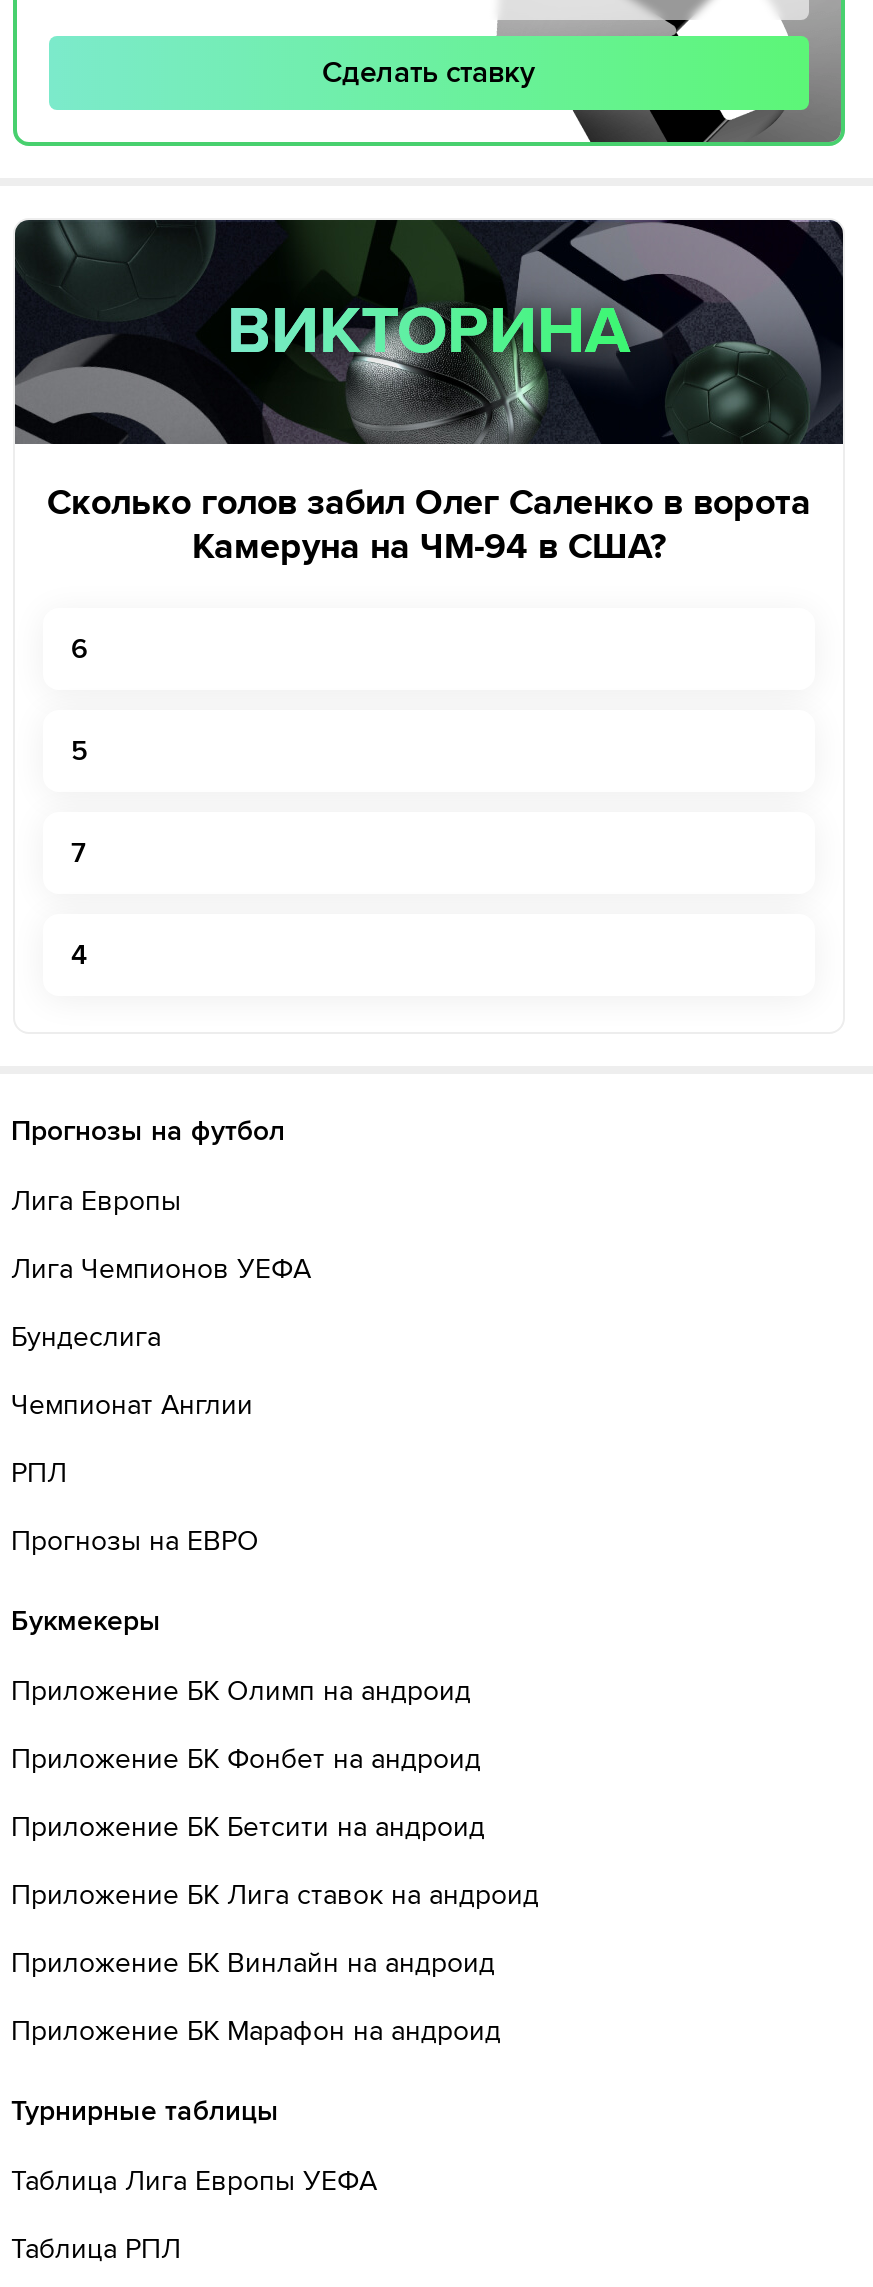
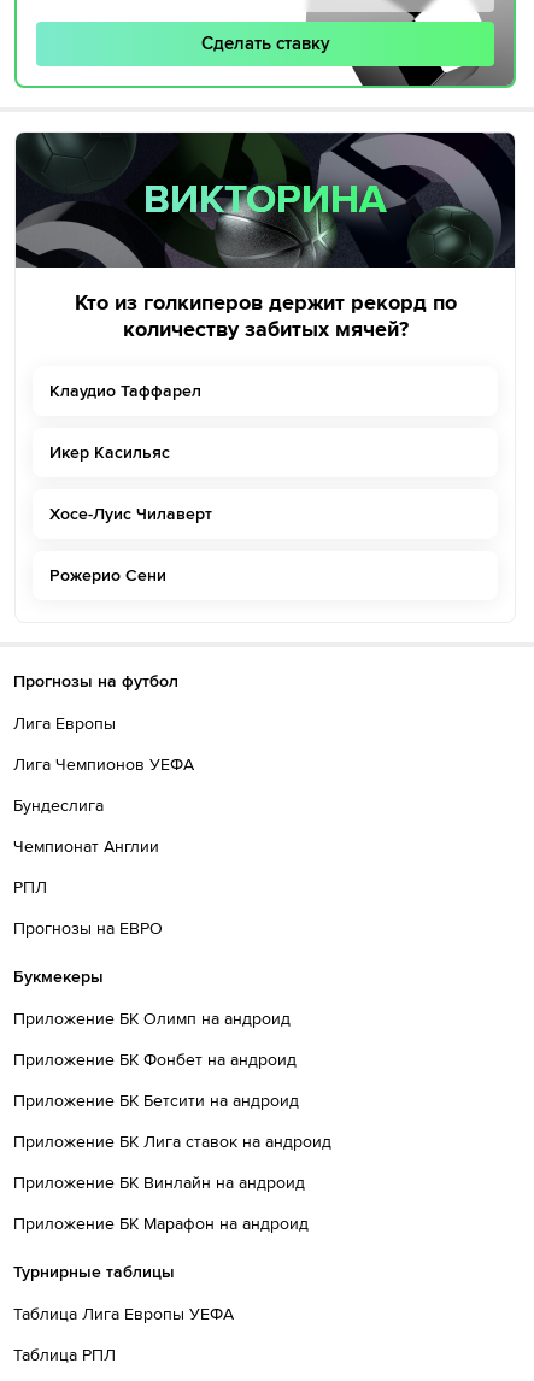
- Сколько голов забил Олег Саленко в ворота
- Камеруна на ЧМ-94 в США?
+ Кто из голкиперов держит рекорд по
+ количеству забитых мячей?

- 6
+ Клаудио Таффарел

- 5
+ Икер Касильяс

- 7
+ Хосе-Луис Чилаверт

- 4
+ Рожерио Сени
